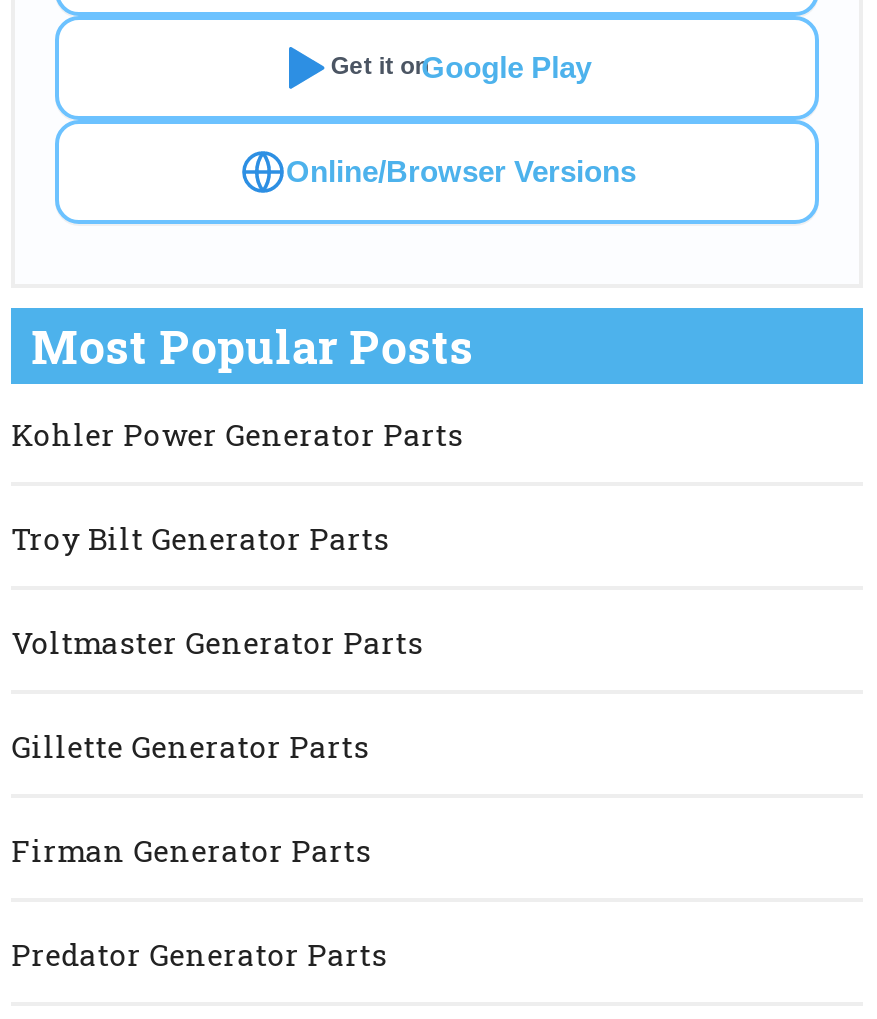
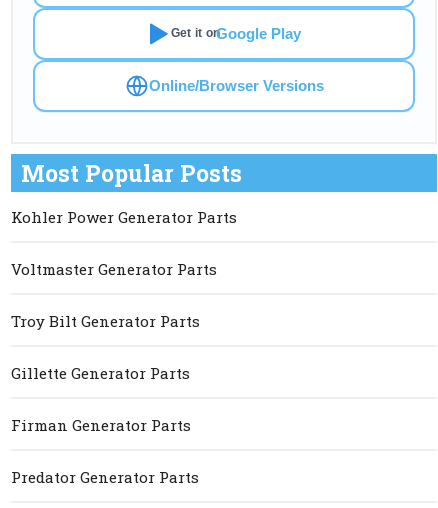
moved down: Troy Bilt Generator Parts

moved up: Voltmaster Generator Parts
